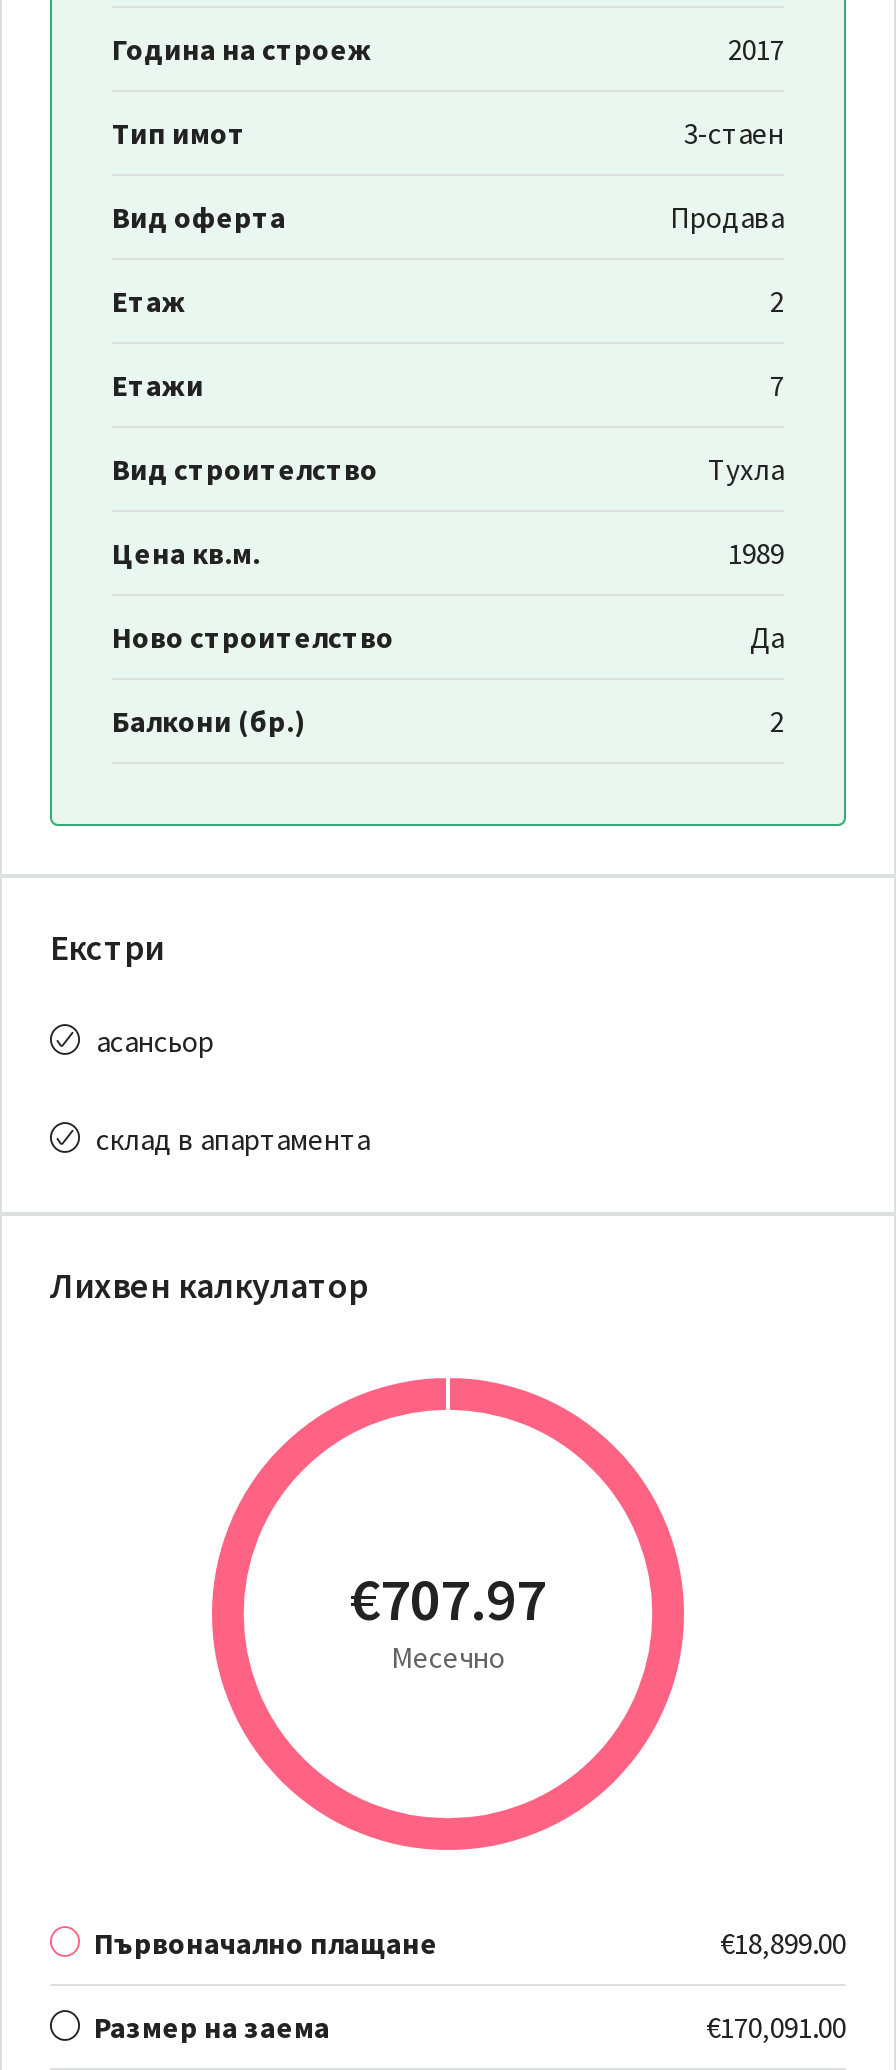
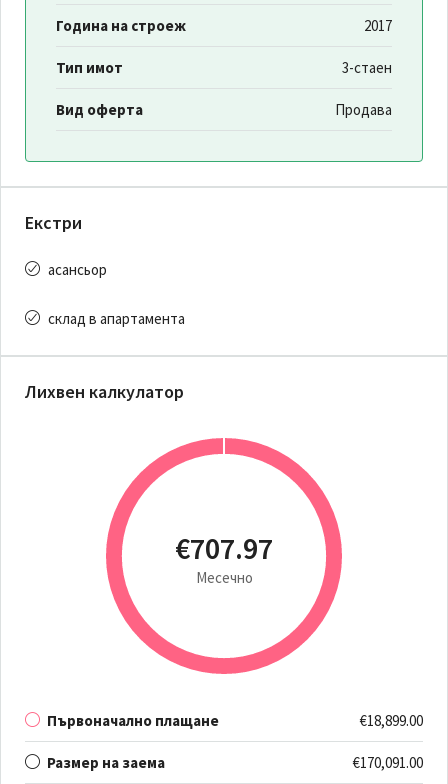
- Етаж
- 2
- Етажи
- 7
- Вид строителство
- Тухла
- Цена кв.м.
- 1989
- Ново строителство
- Да
- Балкони (бр.)
- 2
